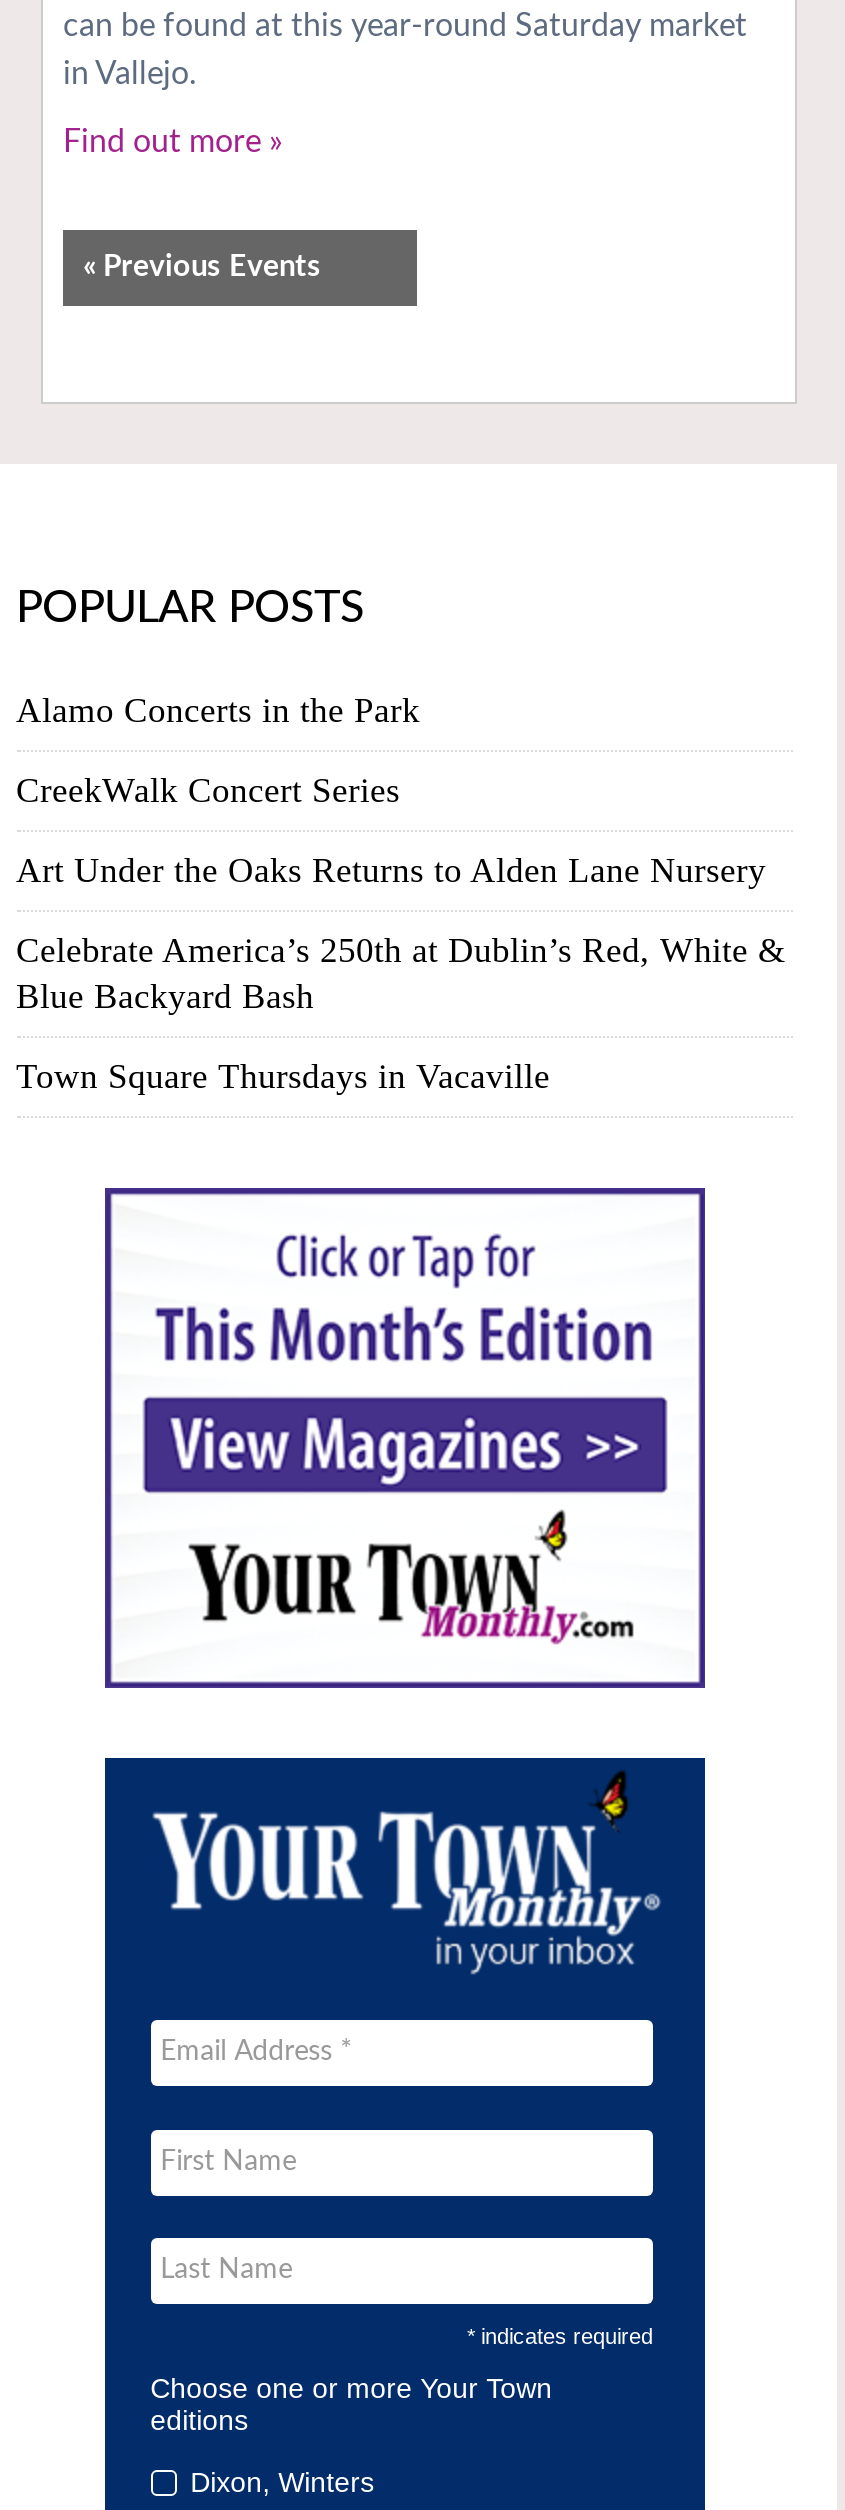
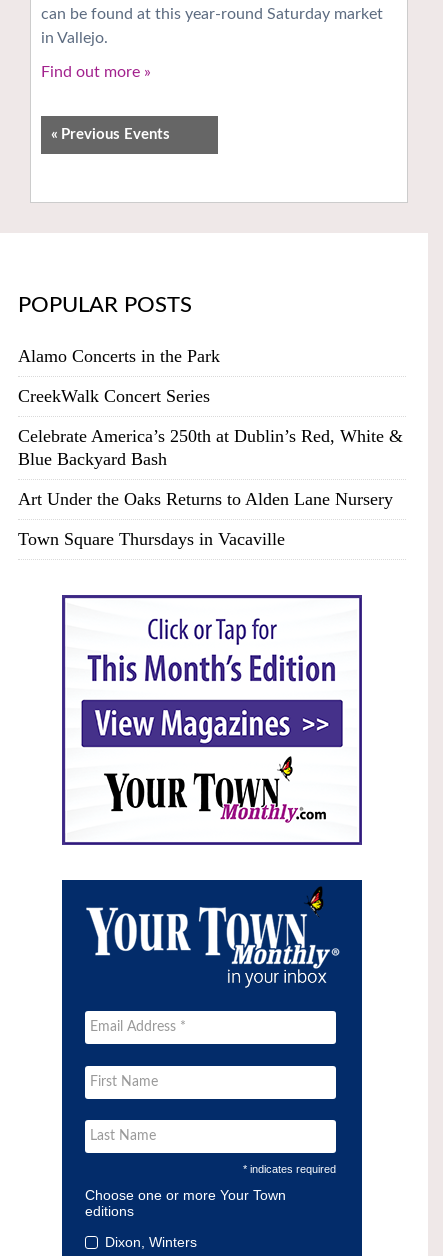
moved down: Art Under the Oaks Returns to Alden Lane Nursery

moved up: Celebrate America’s 250th at Dublin’s Red, White & | Blue Backyard Bash
